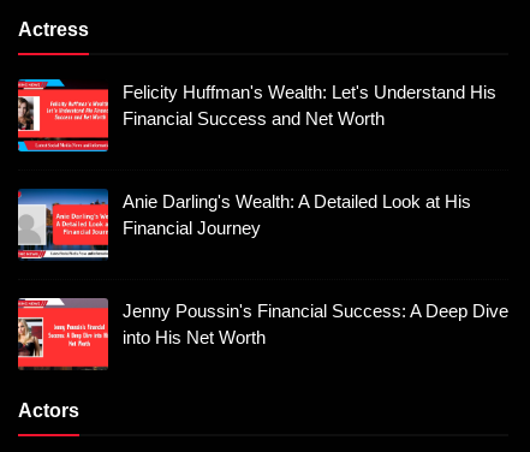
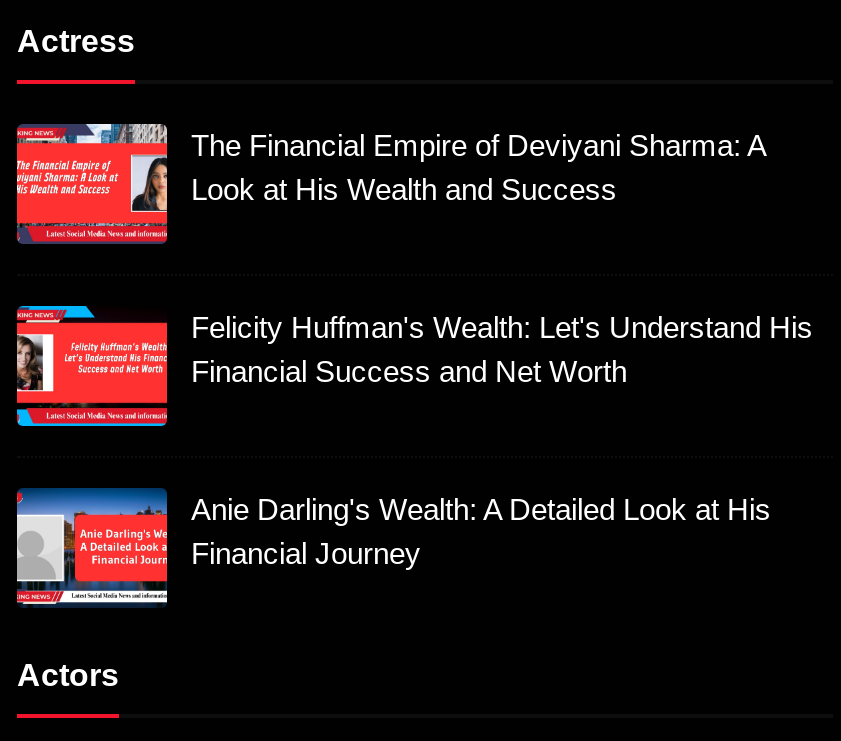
+ [image]
+ The Financial Empire of Deviyani Sharma: A
+ Look at His Wealth and Success

moved down: [image] | Felicity Huffman's Wealth: Let's Understand His | Financial Success and Net Worth | Anie Darling's Wealth: A Detailed Look at His | Financial Journey

- [image]
- Jenny Poussin's Financial Success: A Deep Dive
- into His Net Worth
